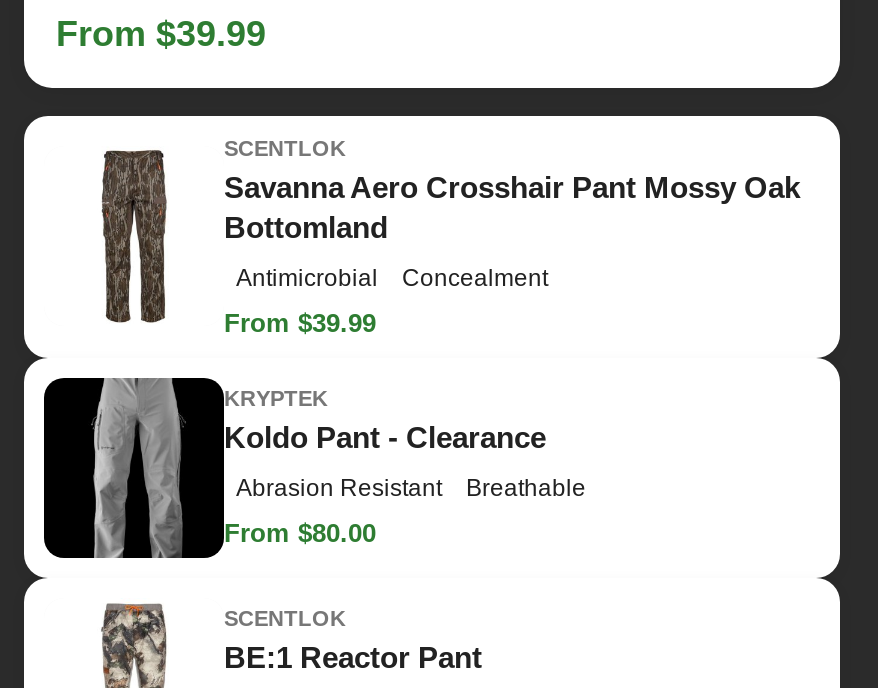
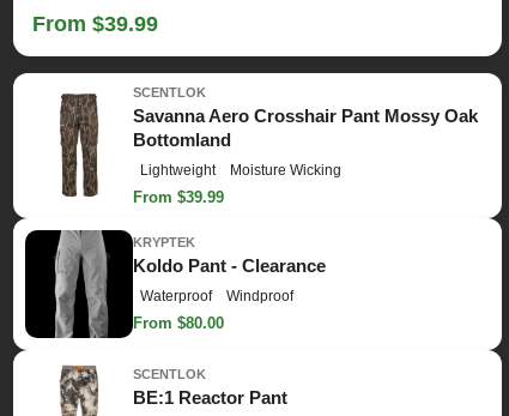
- Antimicrobial
- Concealment
+ Lightweight
+ Moisture Wicking

- Abrasion Resistant
- Breathable
+ Waterproof
+ Windproof
